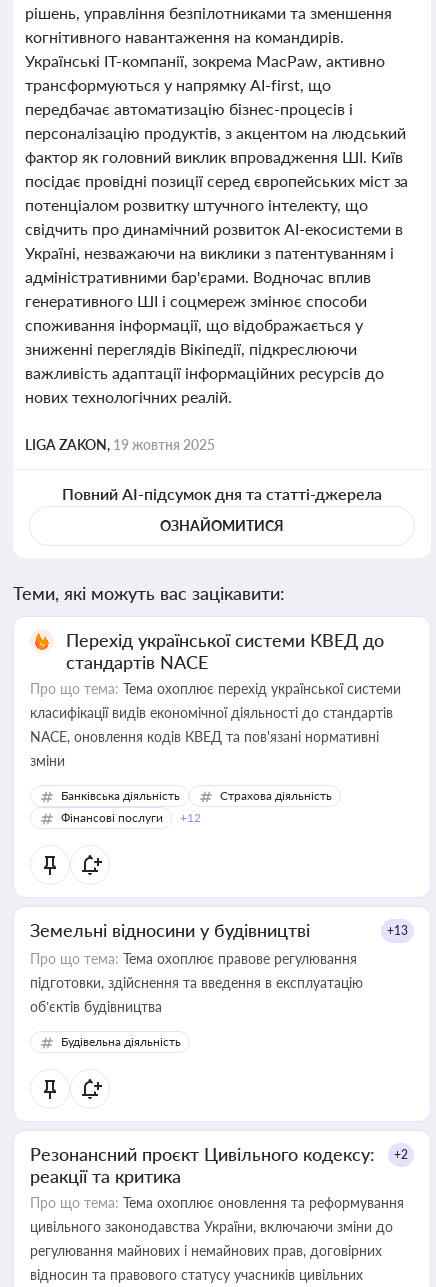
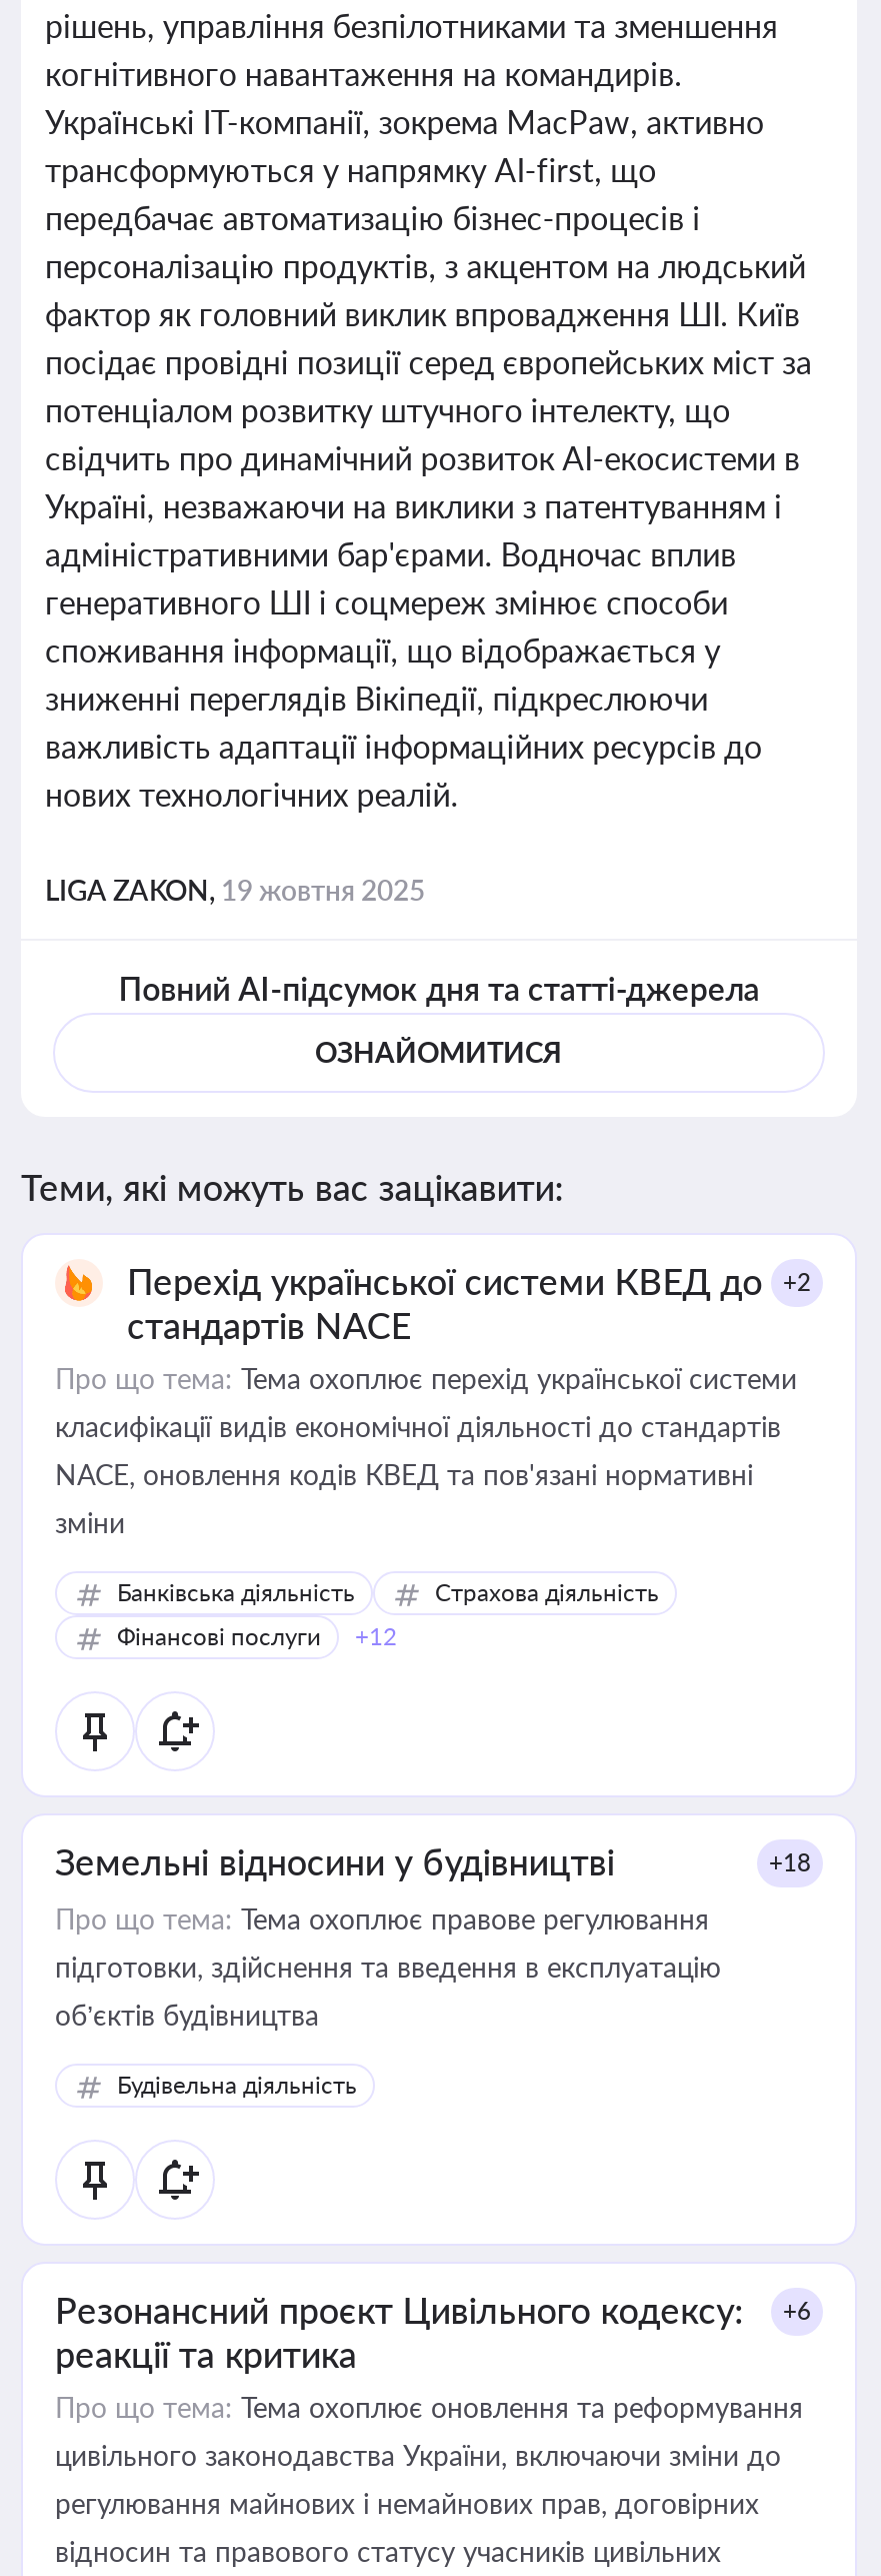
+ +2

- +13
+ +18

- Резонансний проєкт Цивільного кодексу: +2
+ Резонансний проєкт Цивільного кодексу: +6
